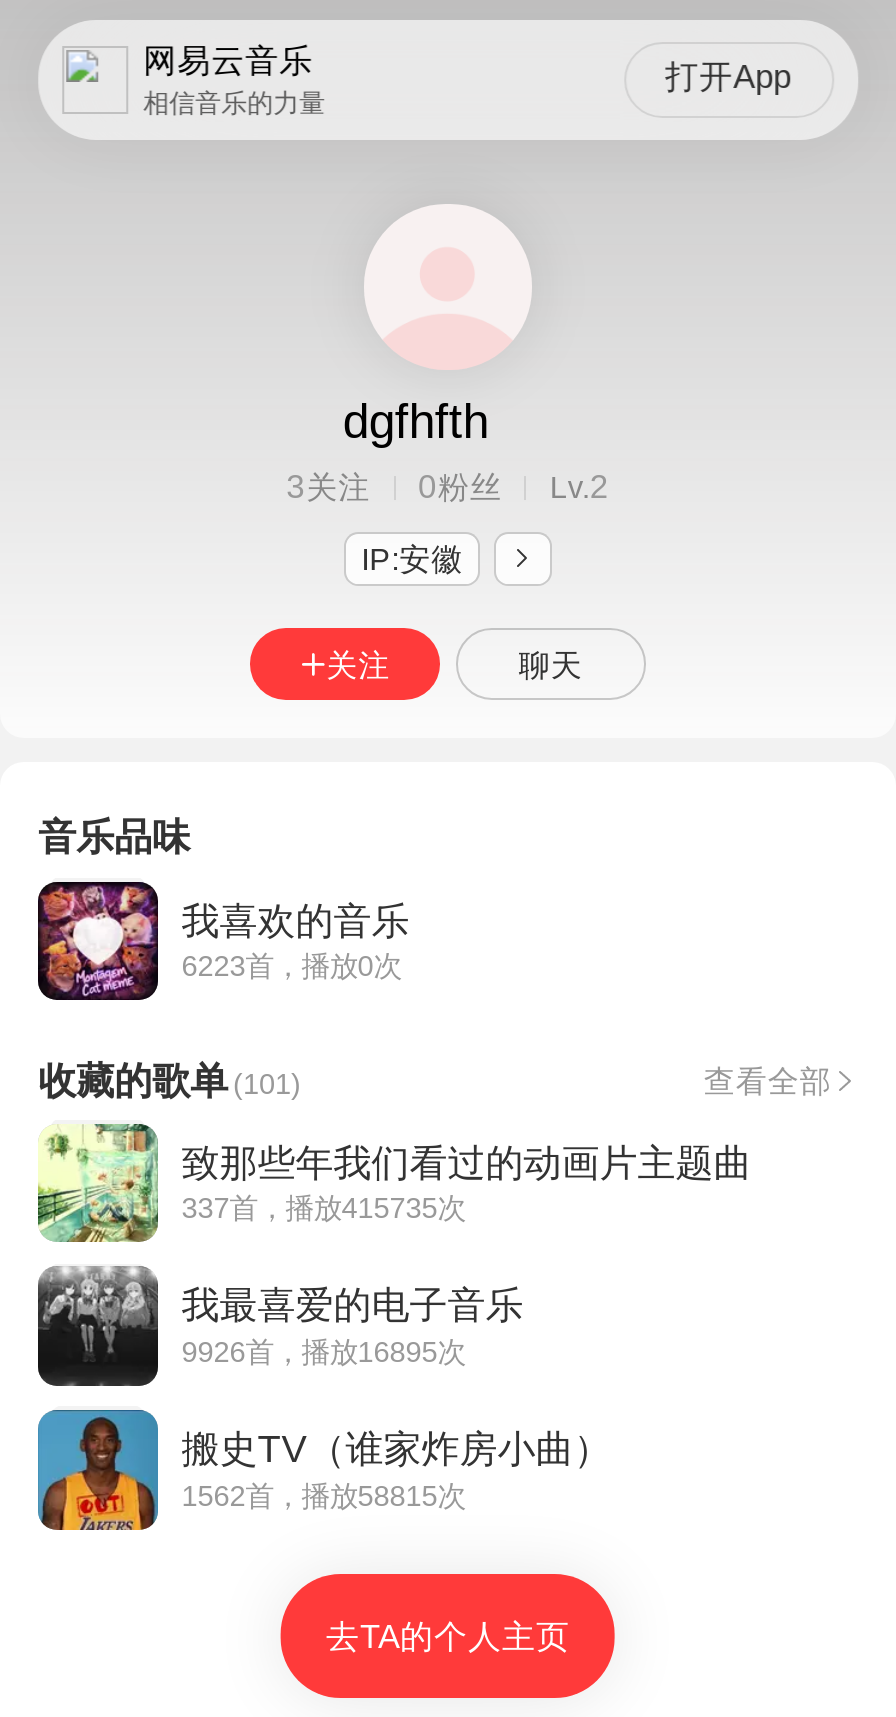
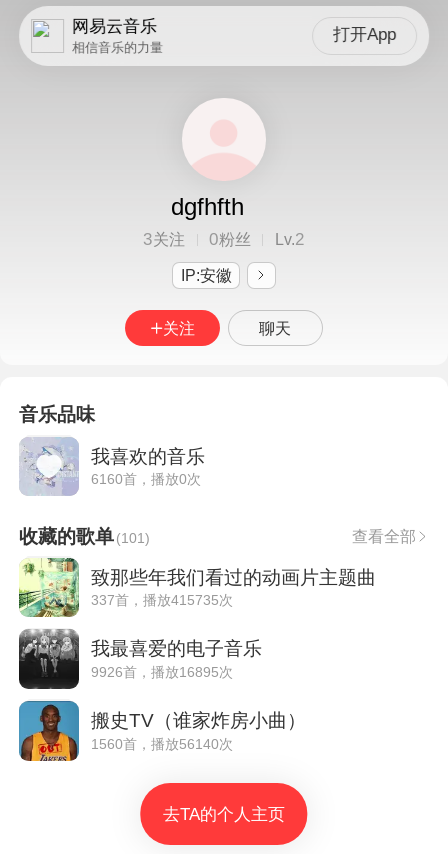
- [image]
- 6223首，播放0次
+ [image]
+ 6160首，播放0次

- 1562首，播放58815次
+ 1560首，播放56140次
